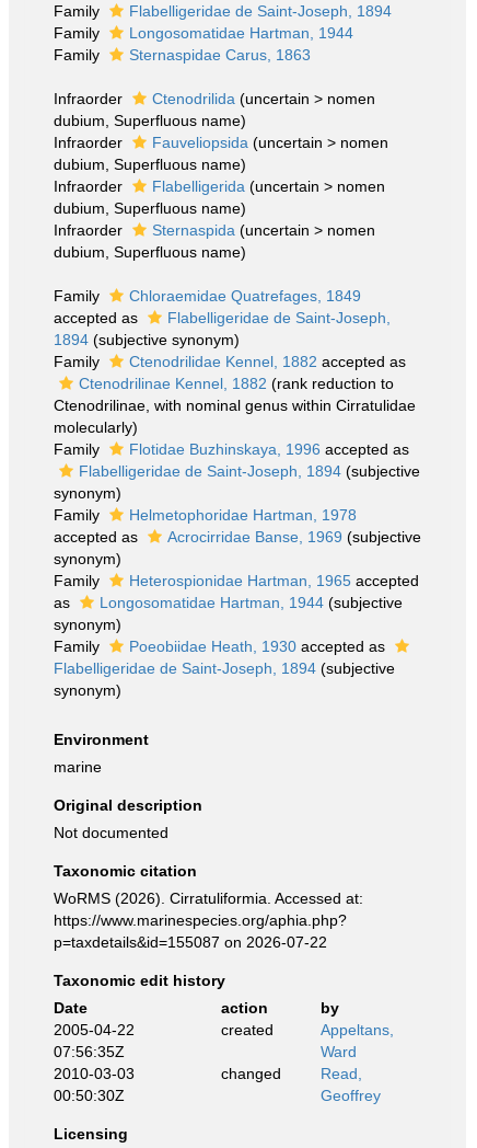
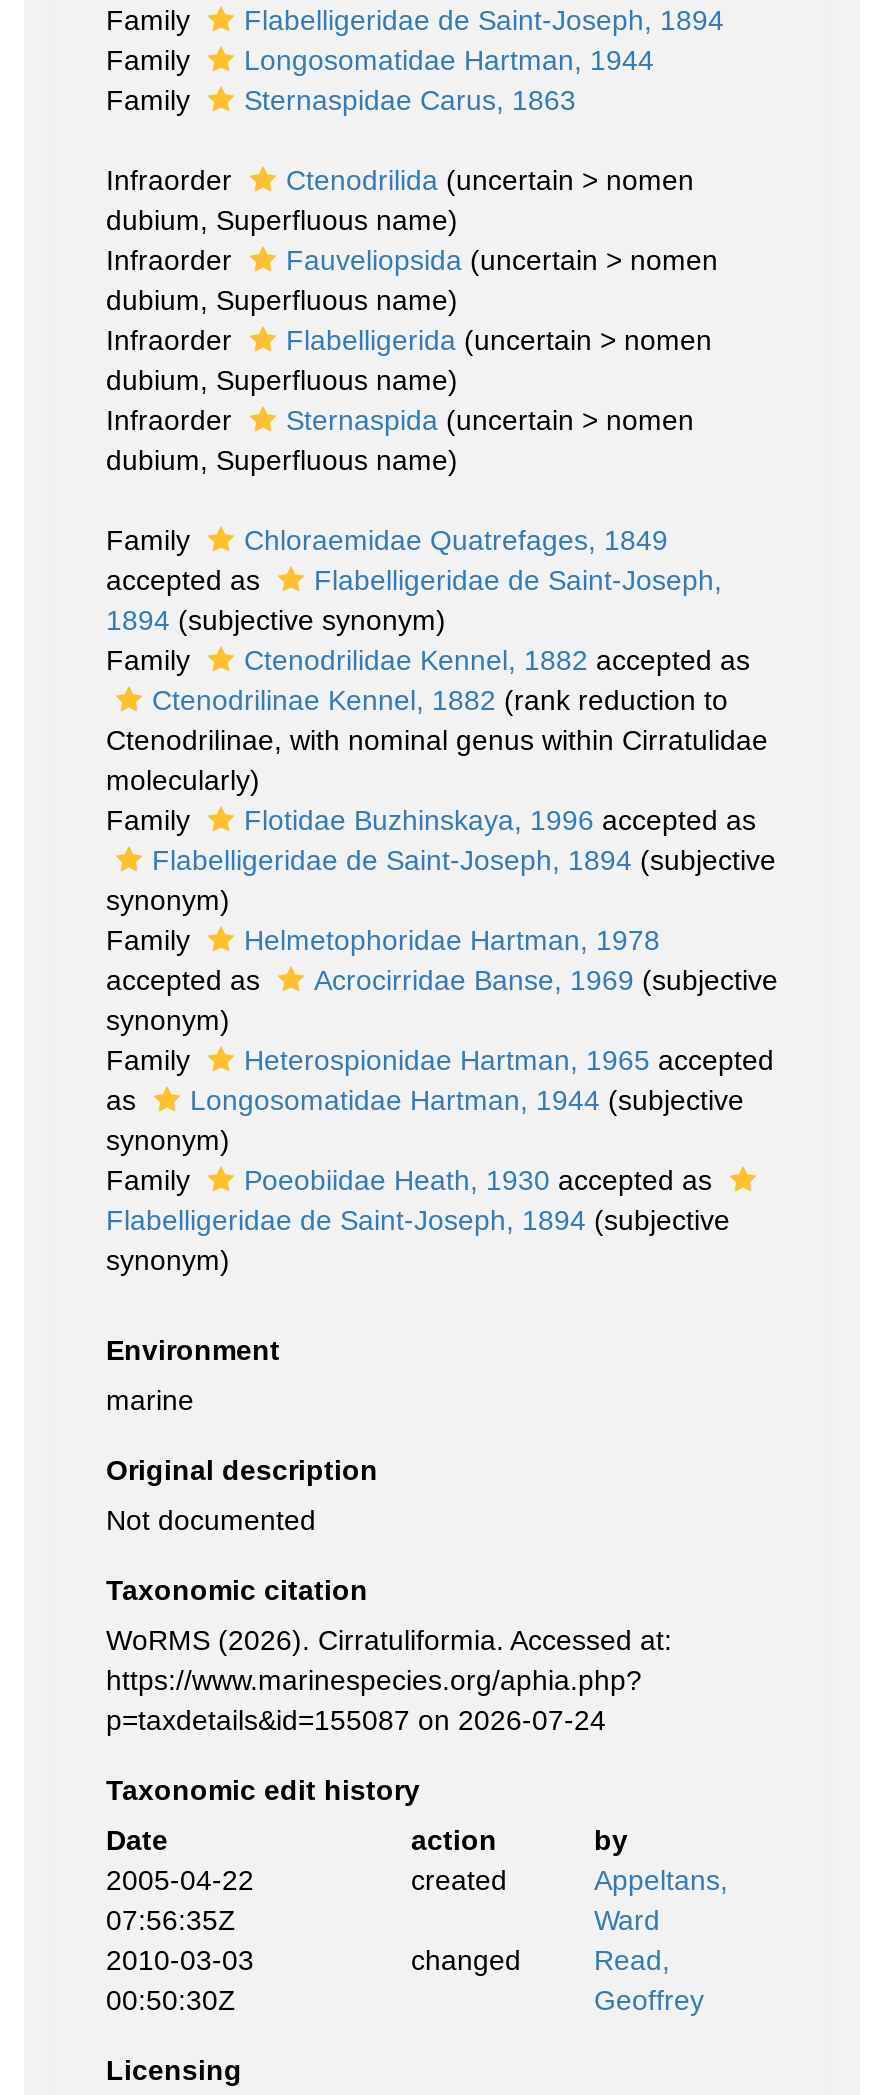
- p=taxdetails&id=155087 on 2026-07-22
+ p=taxdetails&id=155087 on 2026-07-24
